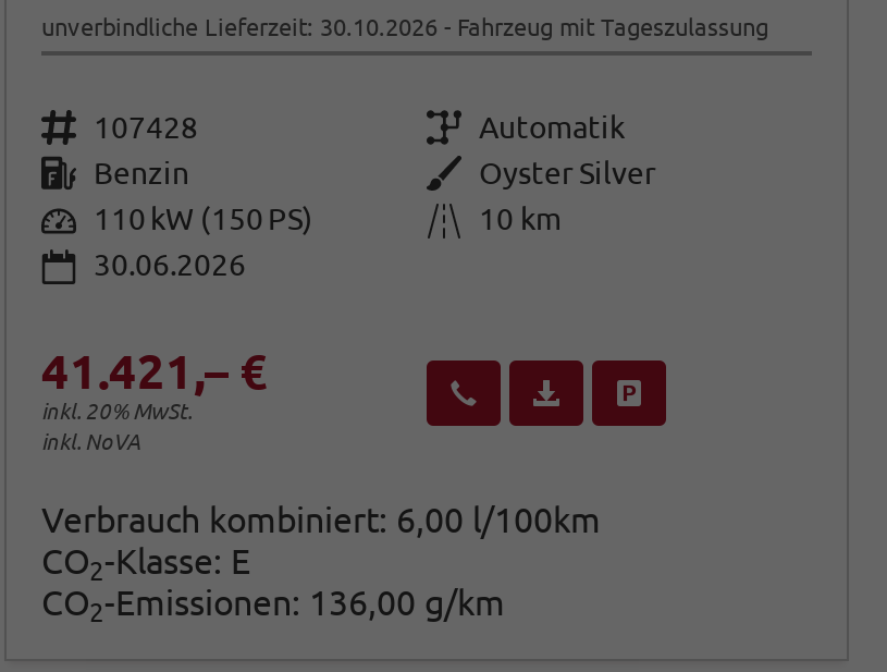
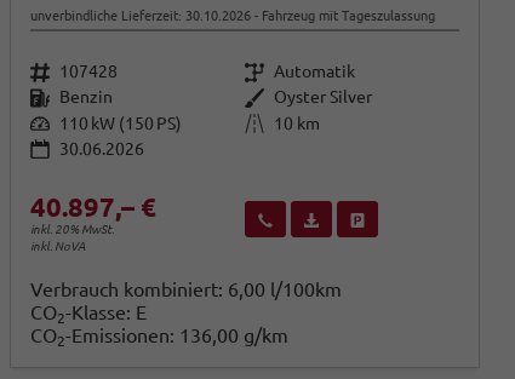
- 41.421,– €
+ 40.897,– €
